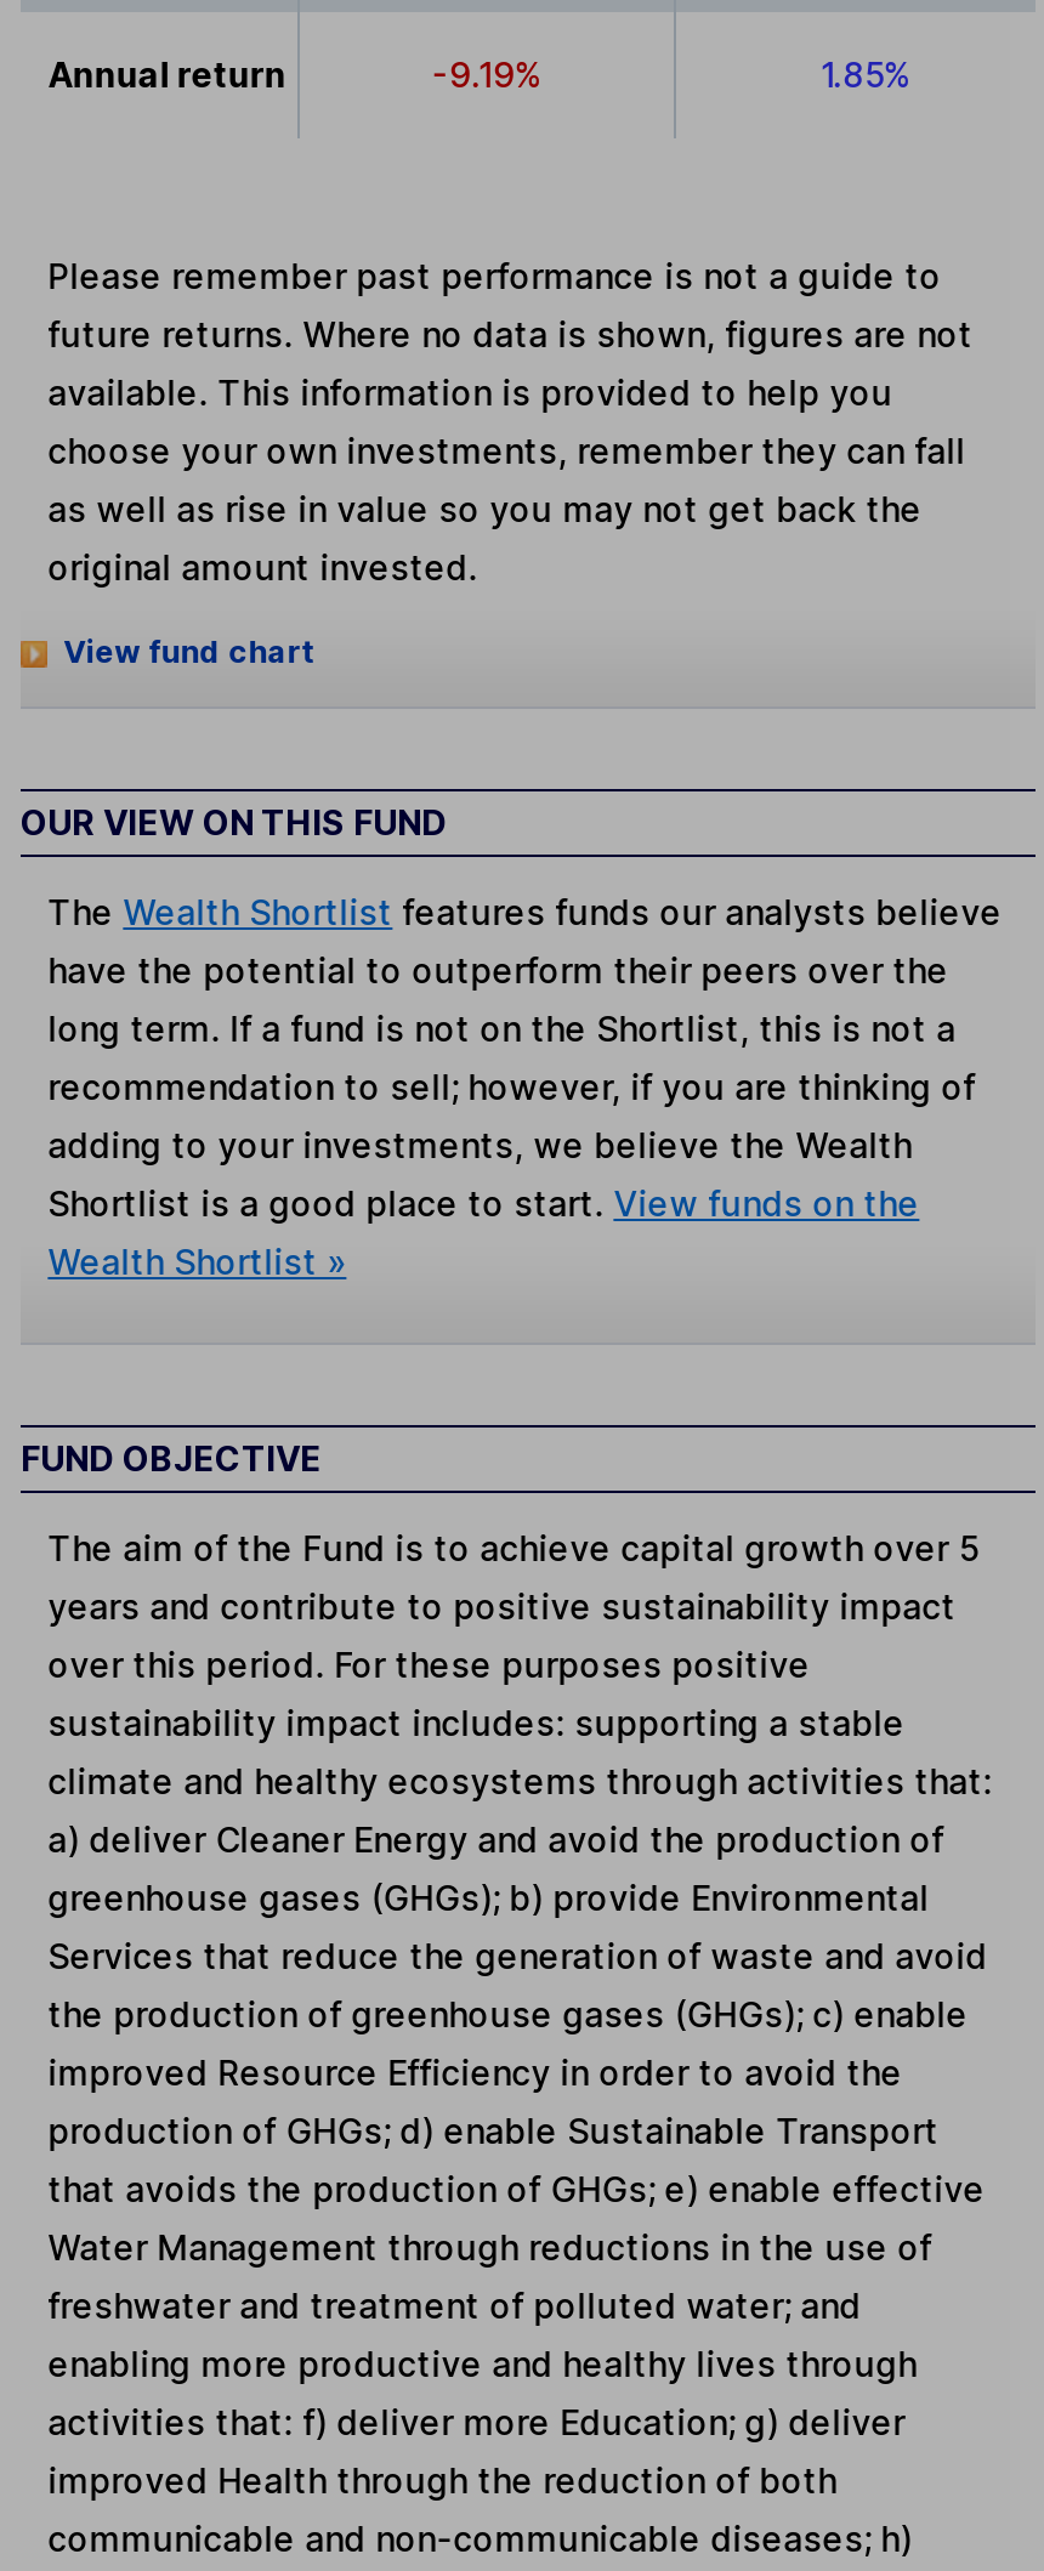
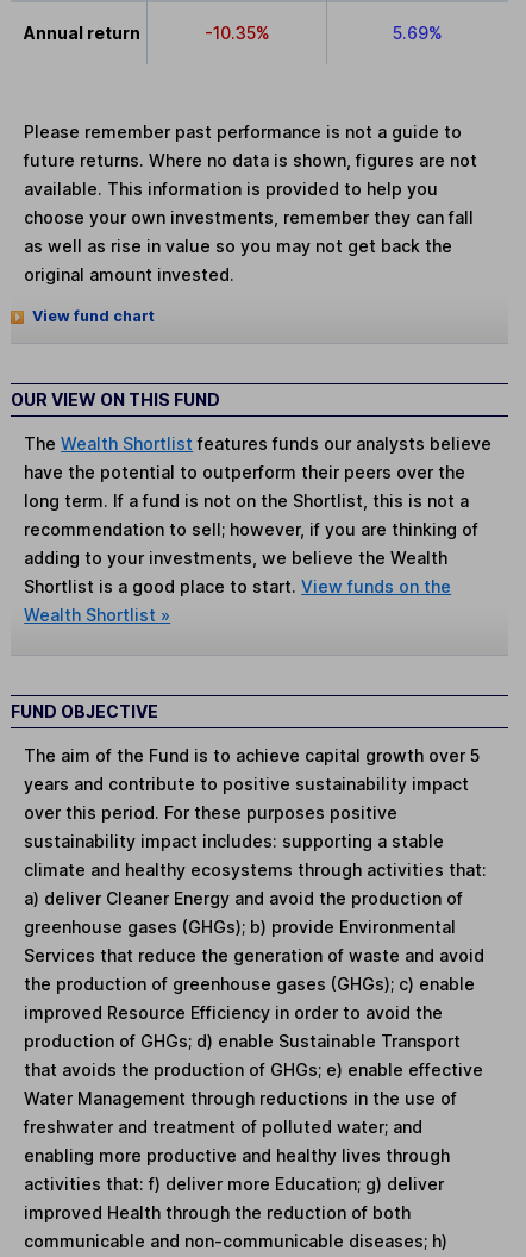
- -9.19%
+ -10.35%

- 1.85%
+ 5.69%
